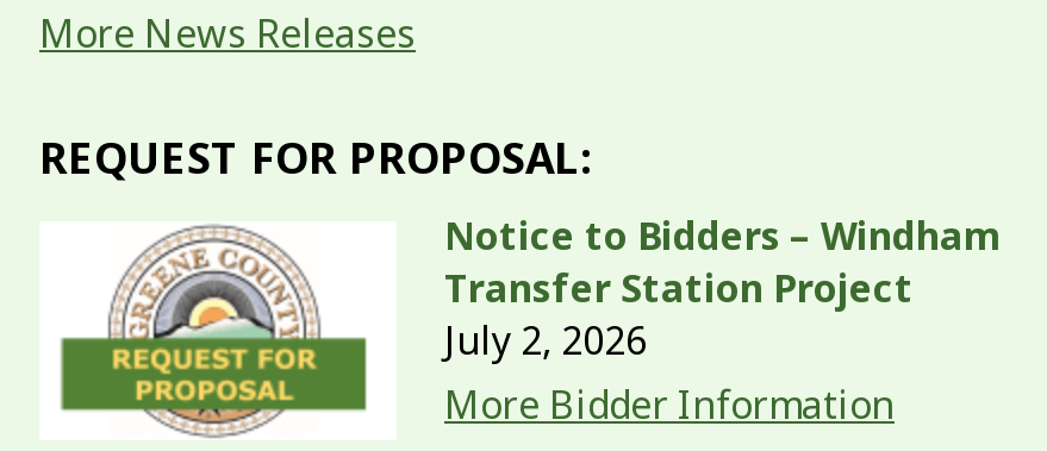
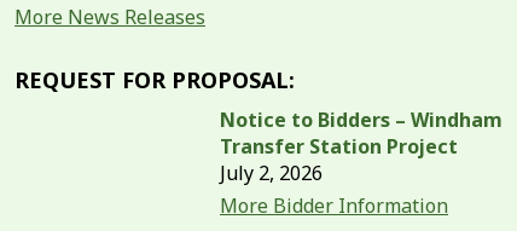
- [image]
